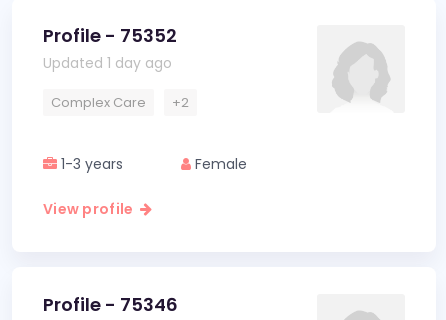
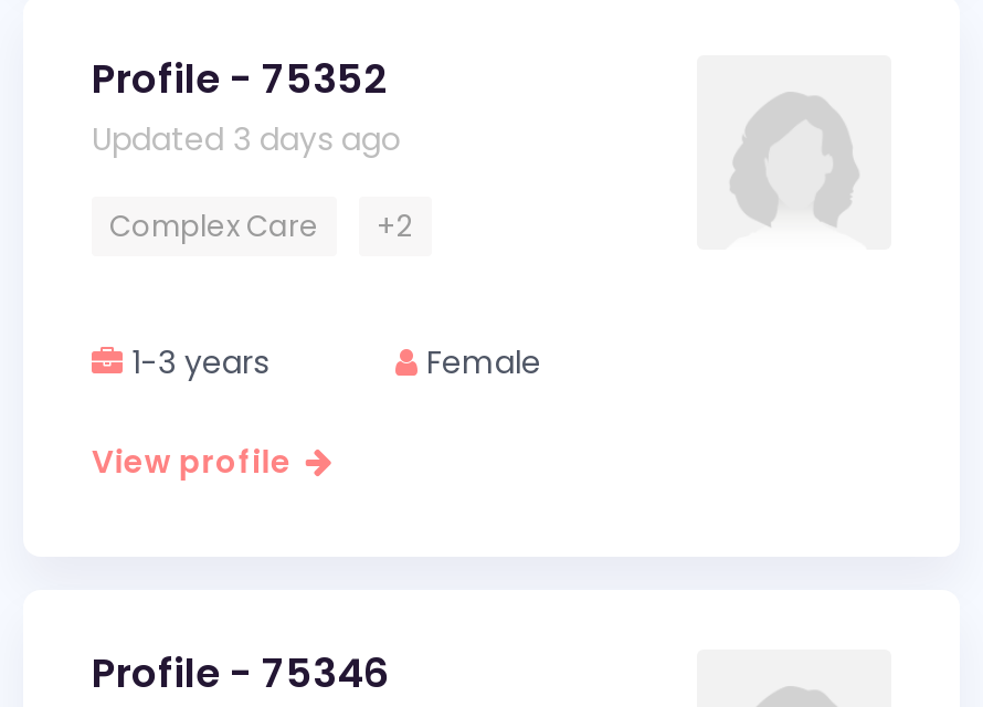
- Updated 1 day ago
+ Updated 3 days ago
